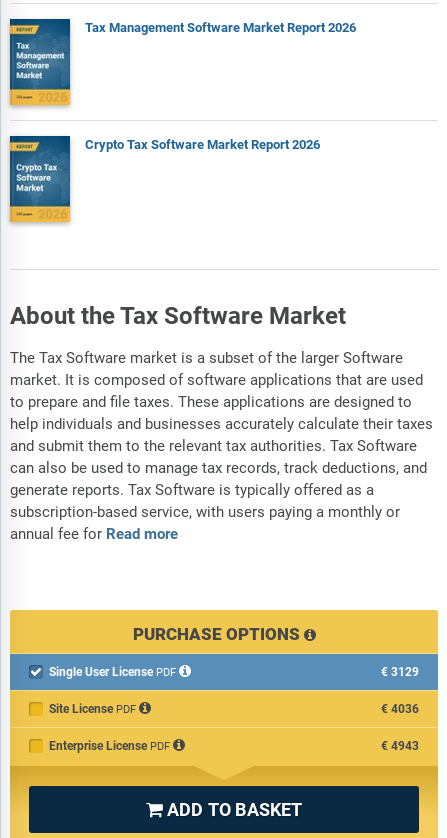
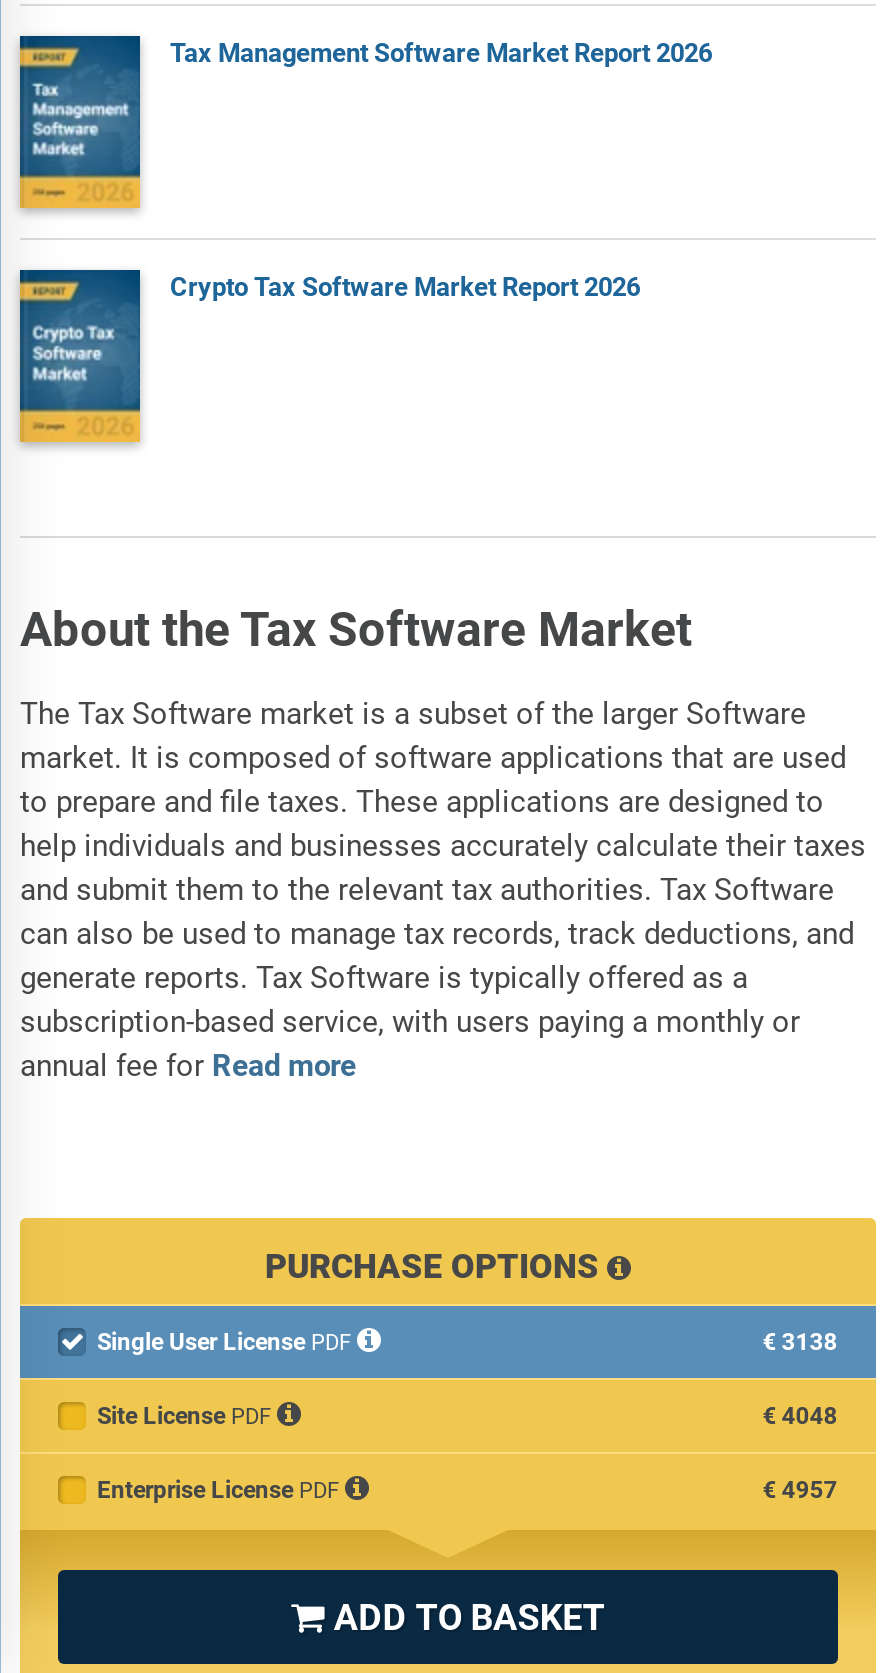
- €3129
+ €3138

- €4036
+ €4048

- €4943
+ €4957
